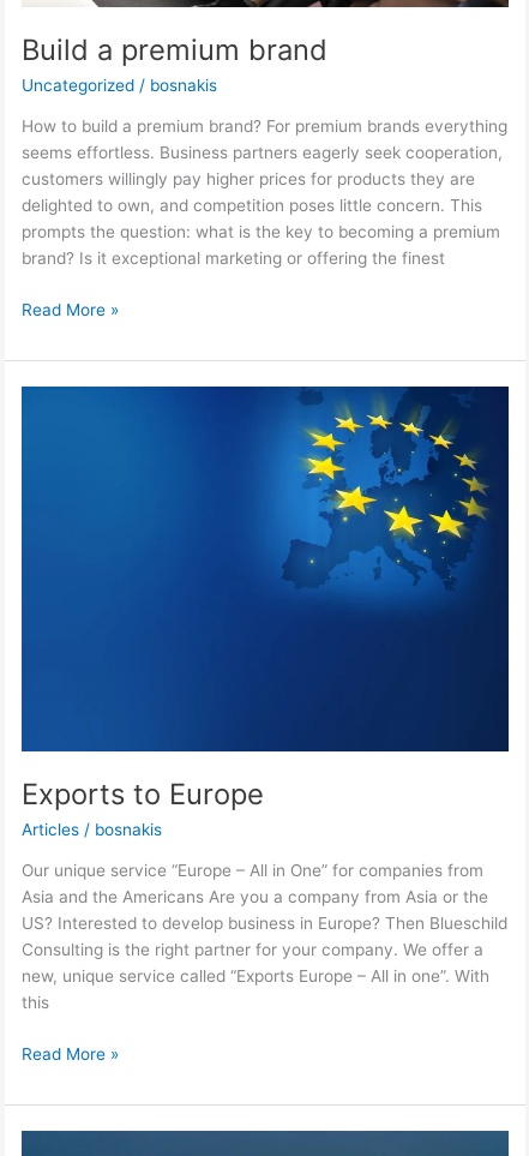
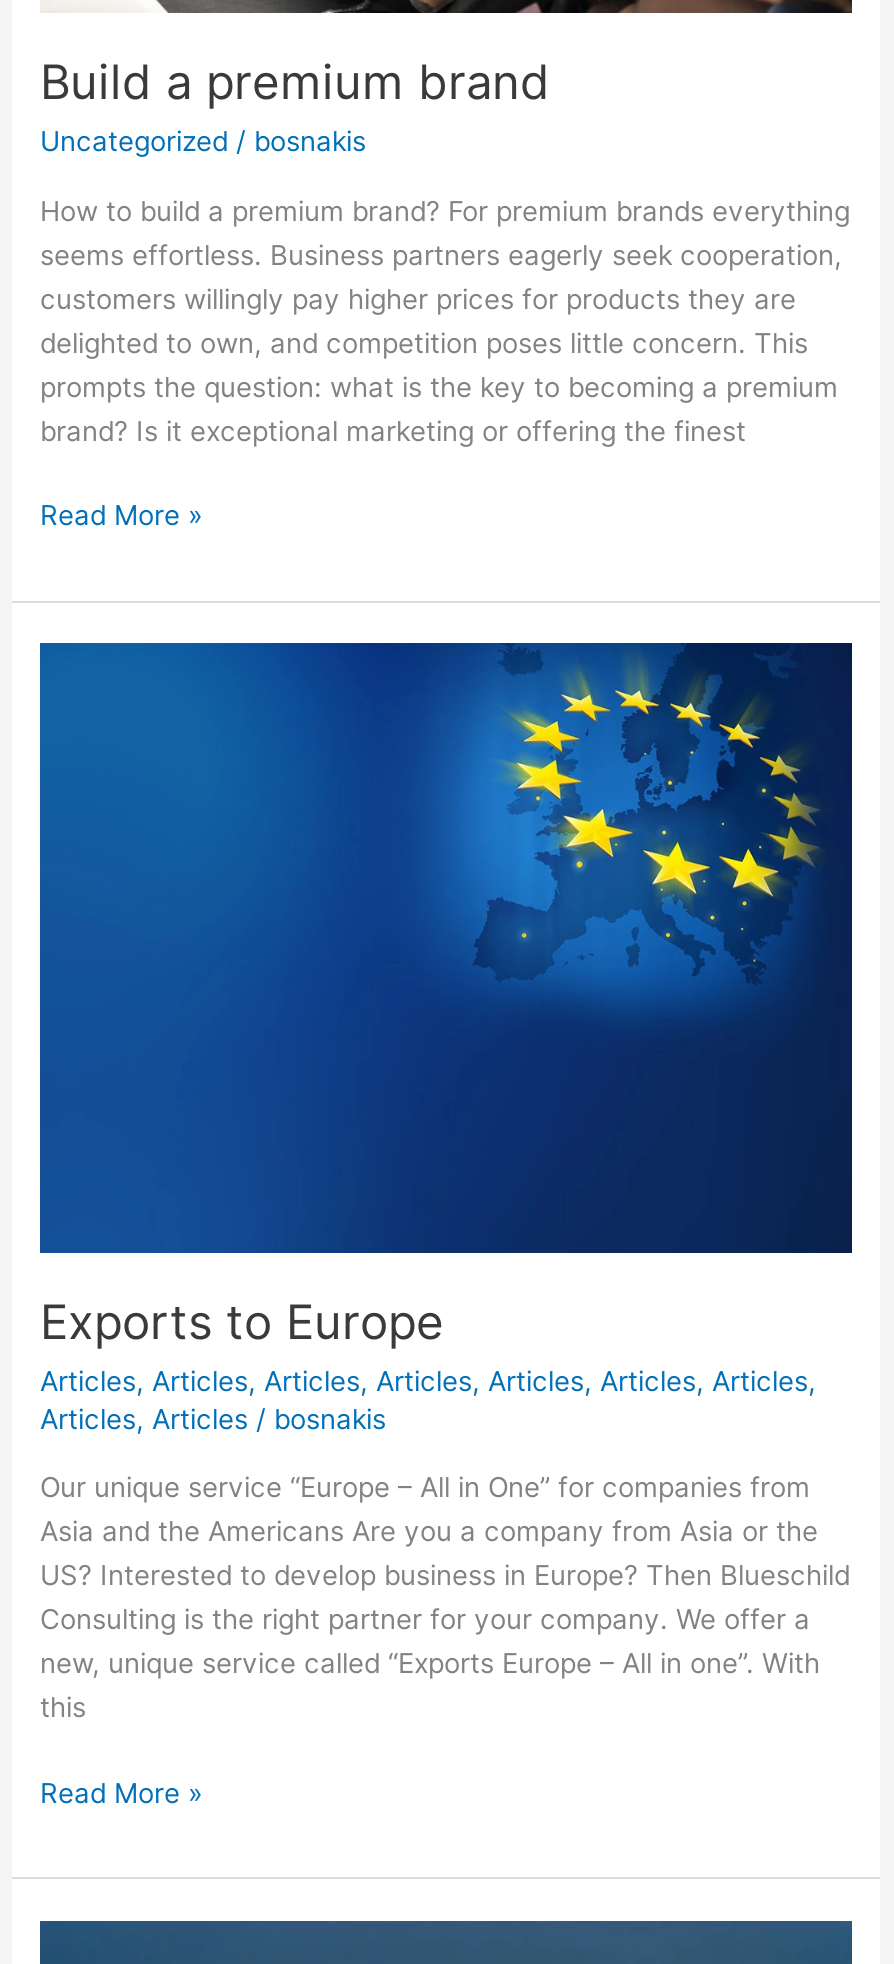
- Articles / bosnakis
+ Articles, Articles, Articles, Articles, Articles, Articles, Articles,
+ Articles, Articles / bosnakis
